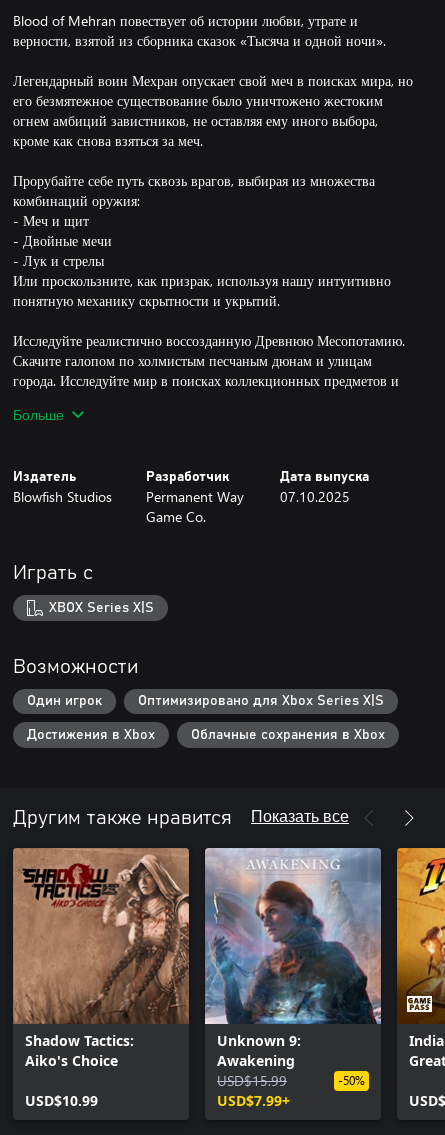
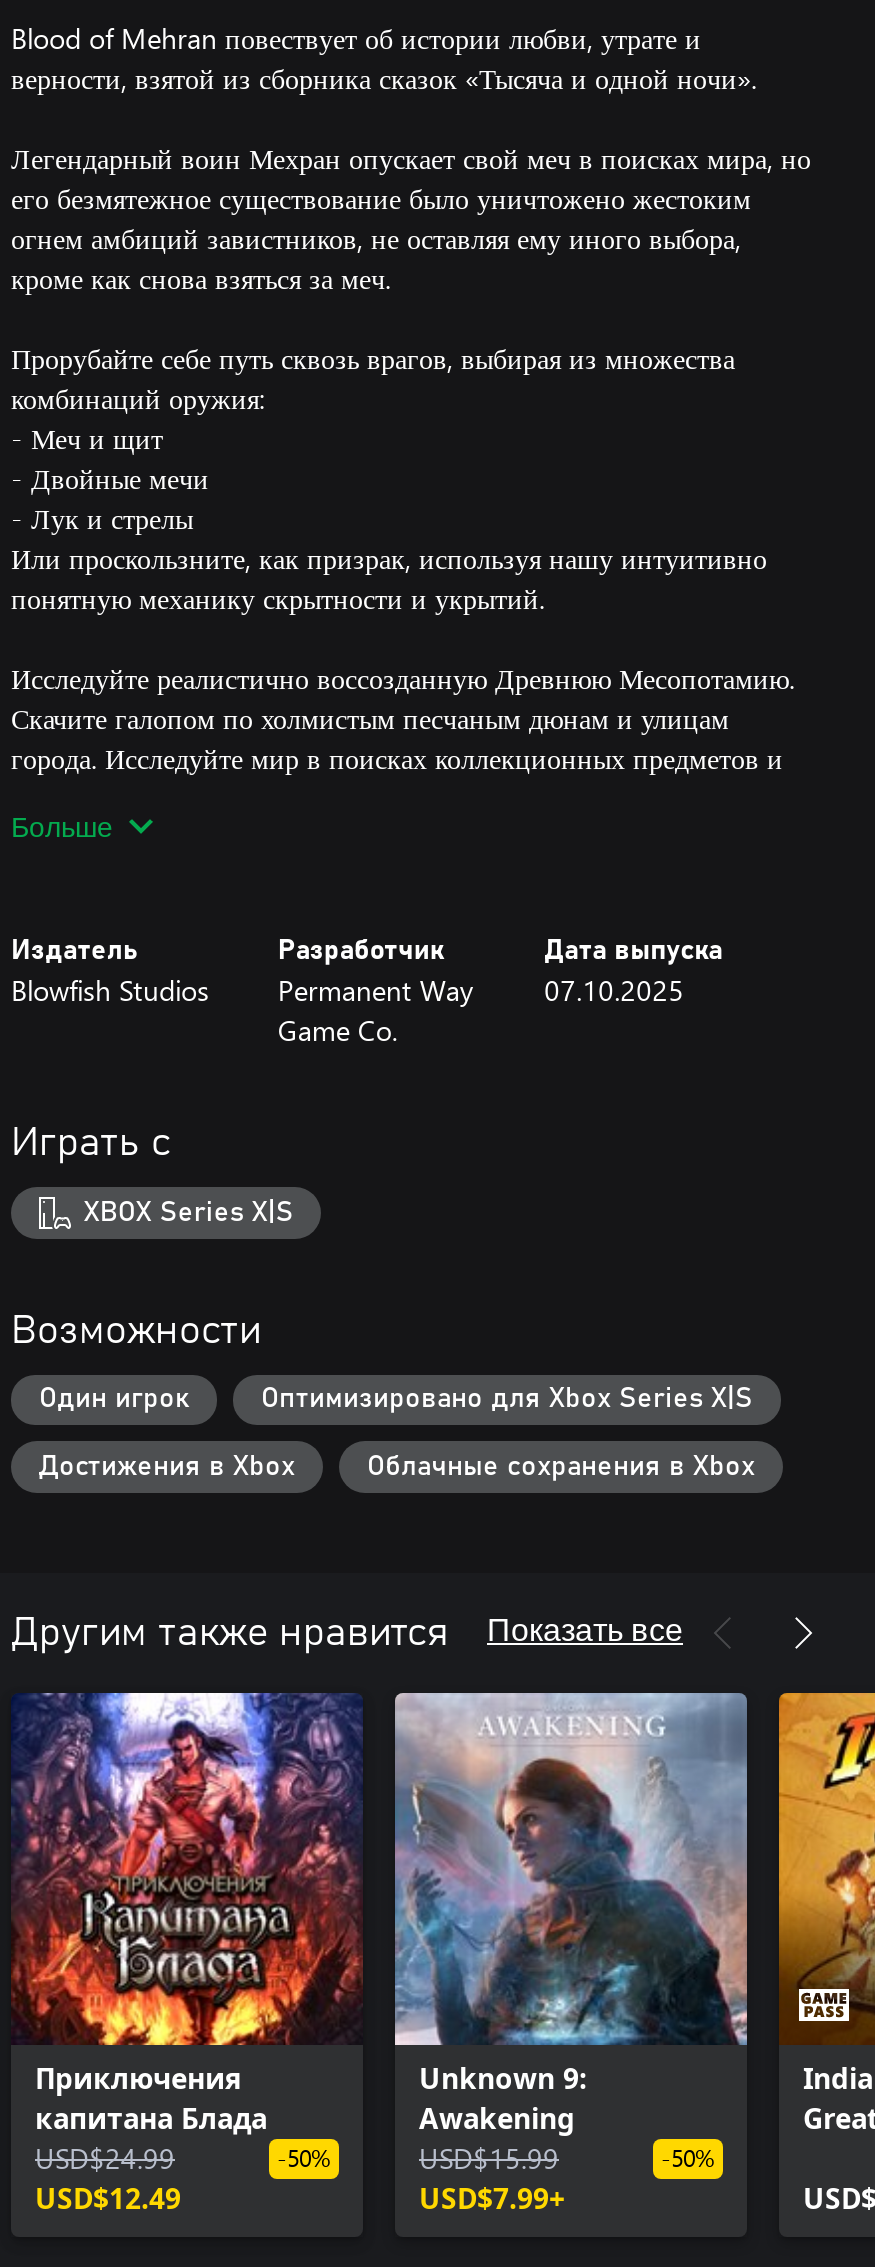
- [image]
- Shadow Tactics:
- Aiko's Choice
+ [image]
+ Приключения
+ капитана Блада
+ USD$24.99
+ USD$12.49

- USD$10.99
+ -50%
